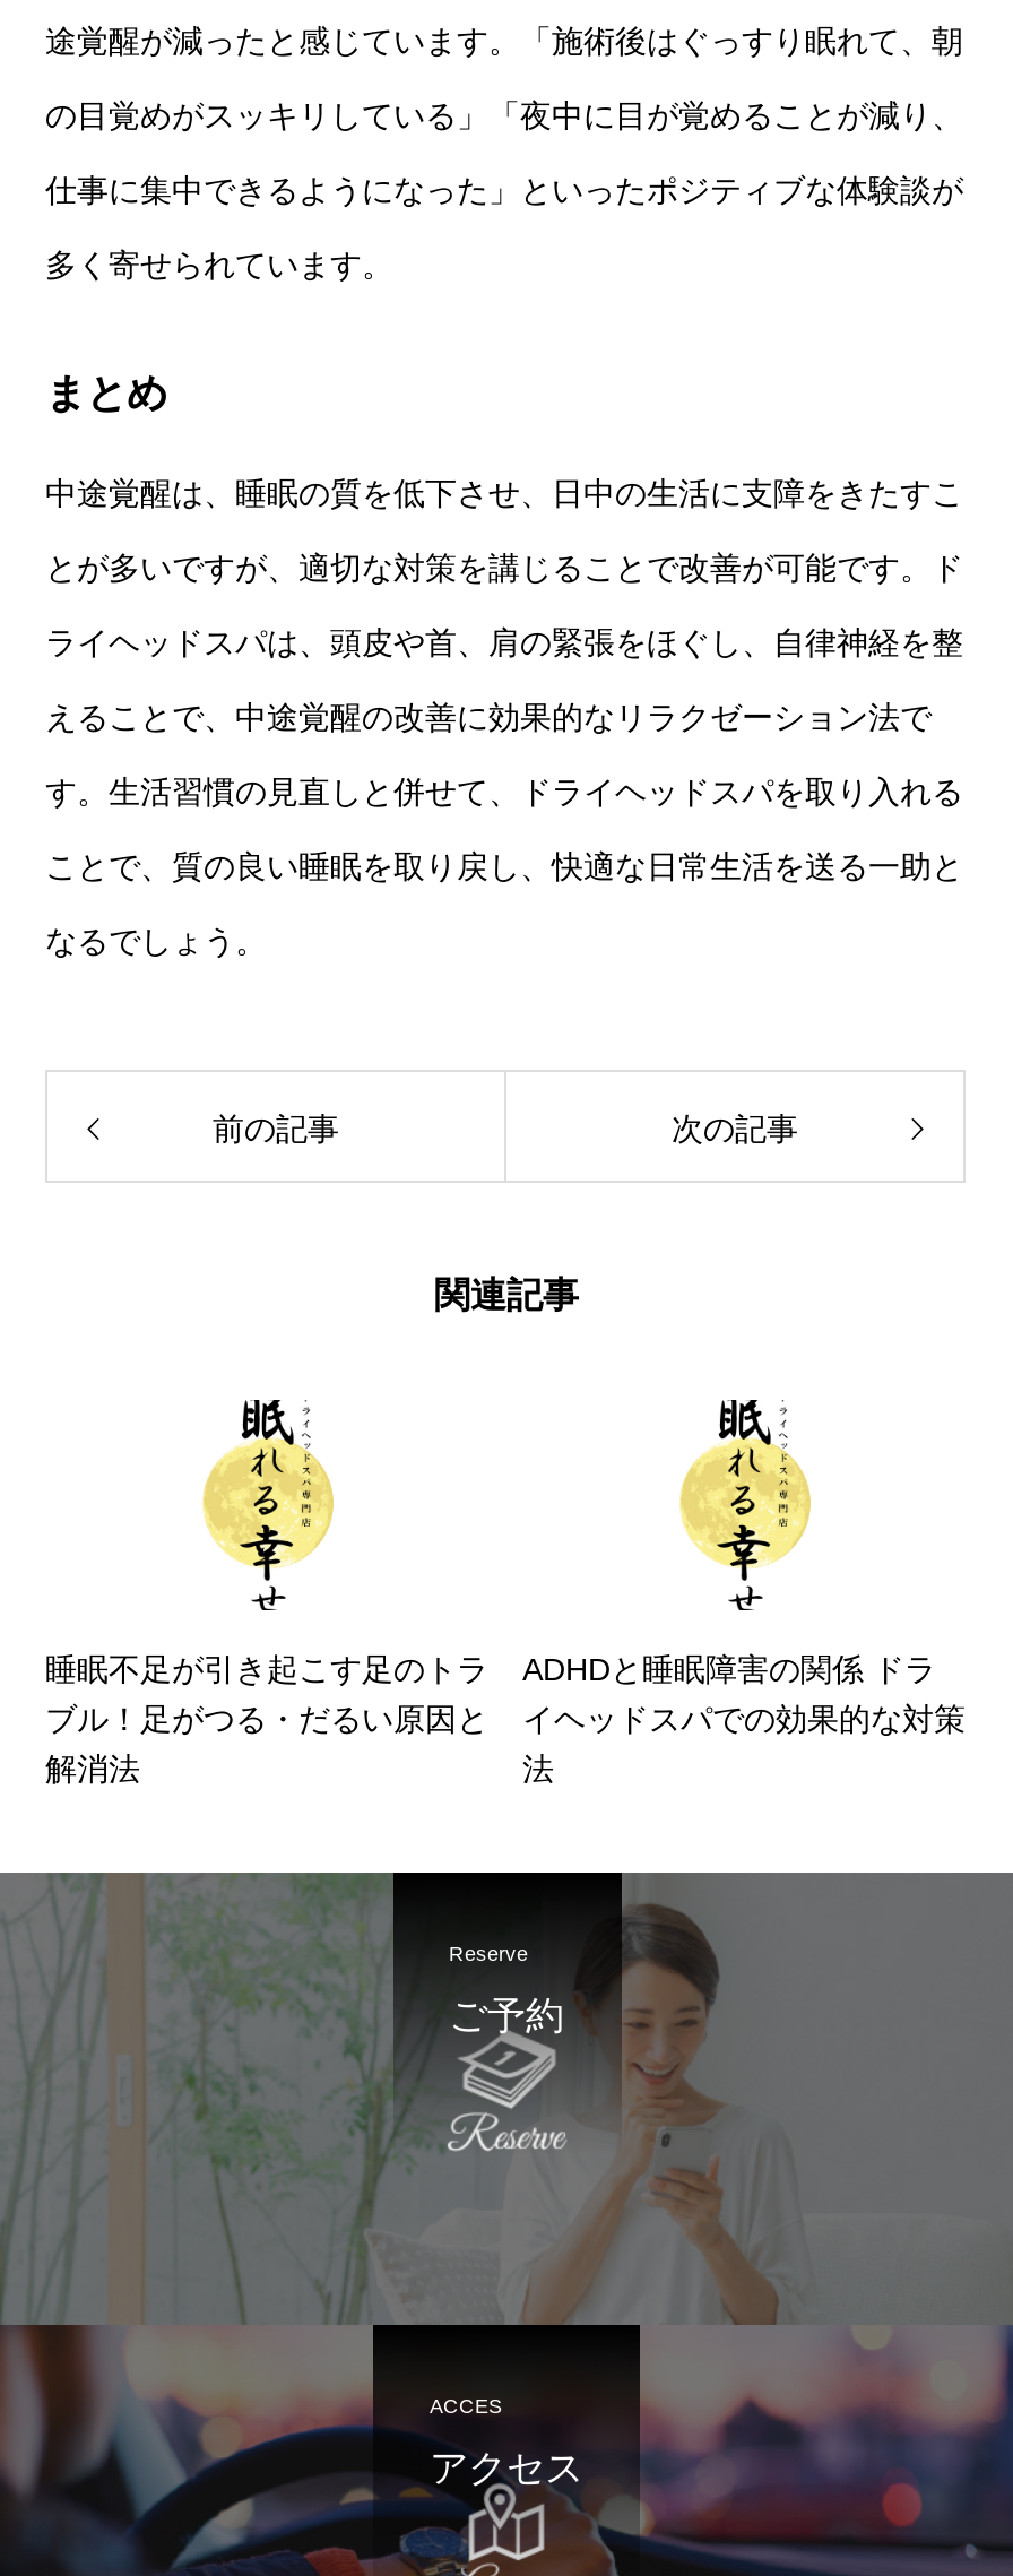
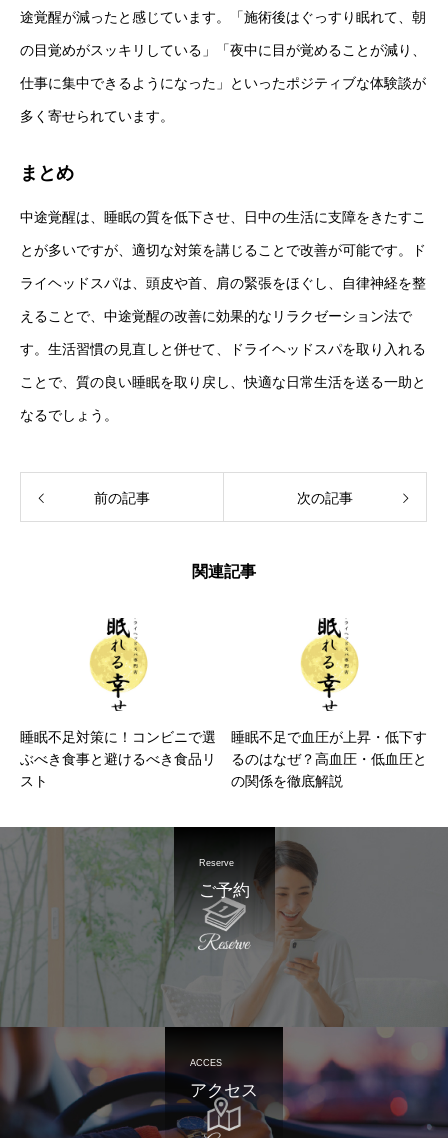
- 睡眠不足が引き起こす足のトラ
- ブル！足がつる・だるい原因と
- 解消法
+ 睡眠不足対策に！コンビニで選
+ ぶべき食事と避けるべき食品リ
+ スト

- ADHDと睡眠障害の関係 ドラ
- イヘッドスパでの効果的な対策
- 法
+ 睡眠不足で血圧が上昇・低下す
+ るのはなぜ？高血圧・低血圧と
+ の関係を徹底解説
